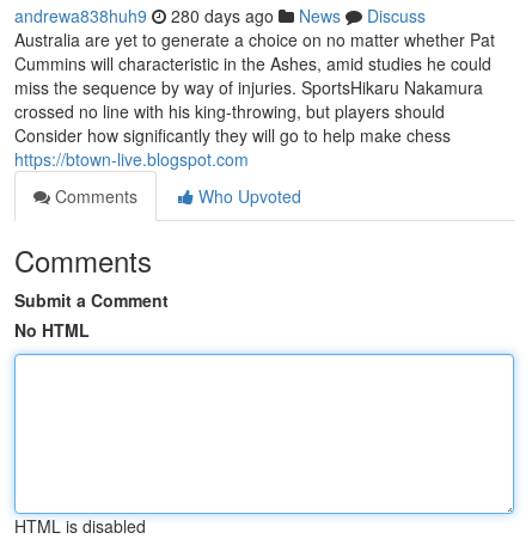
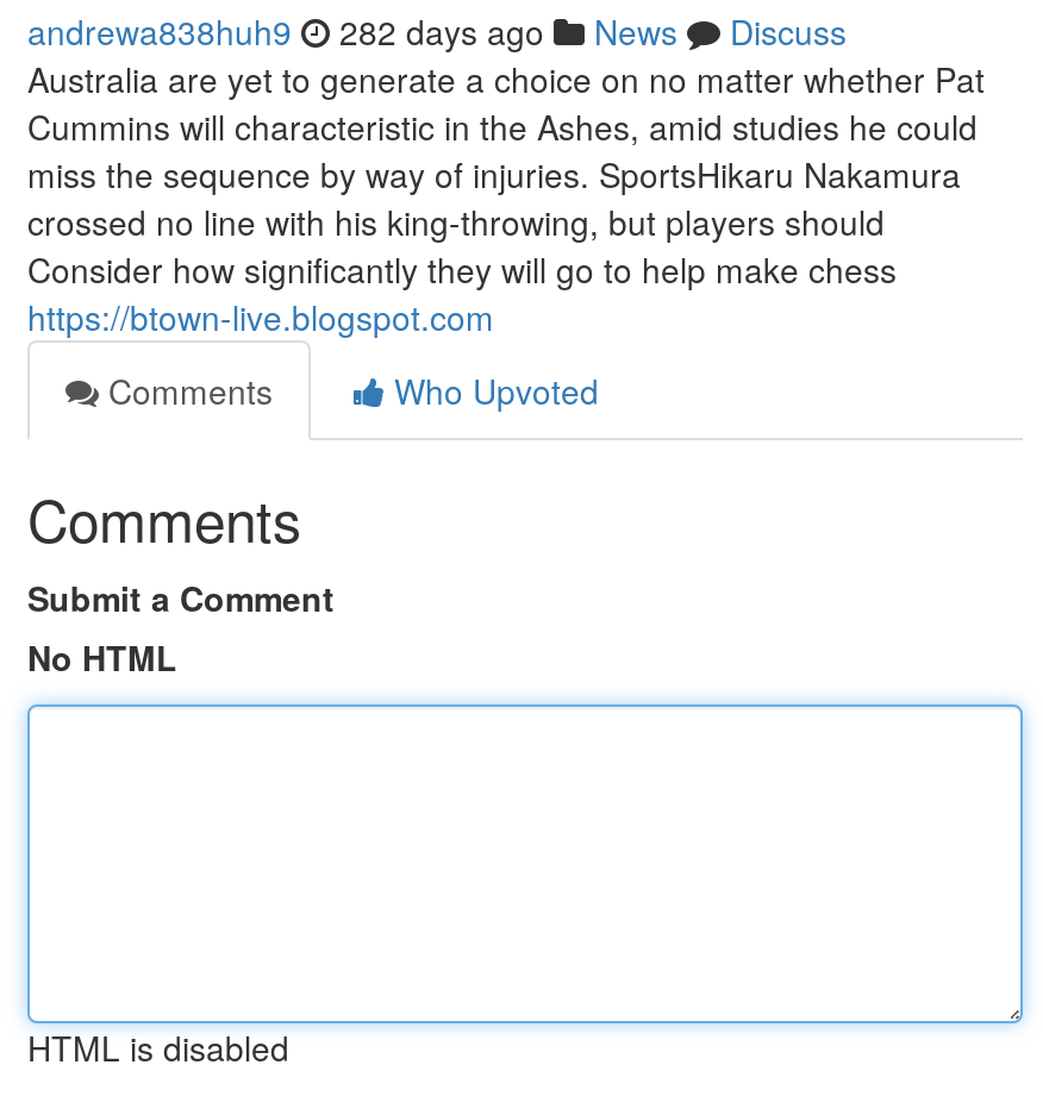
- andrewa838huh9 280 days ago News Discuss
+ andrewa838huh9 282 days ago News Discuss
